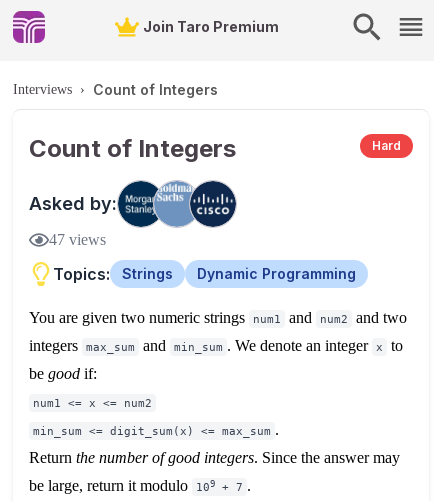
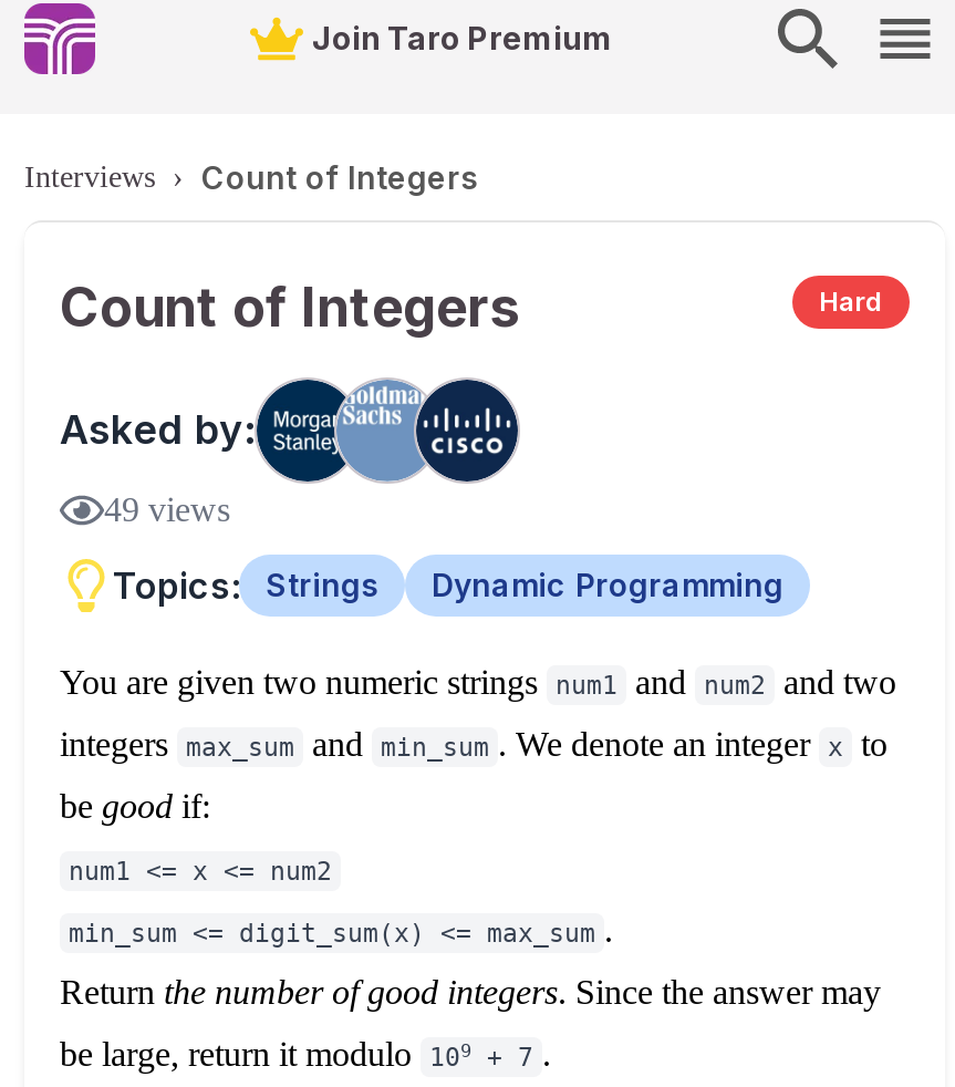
- 47 views
+ 49 views
